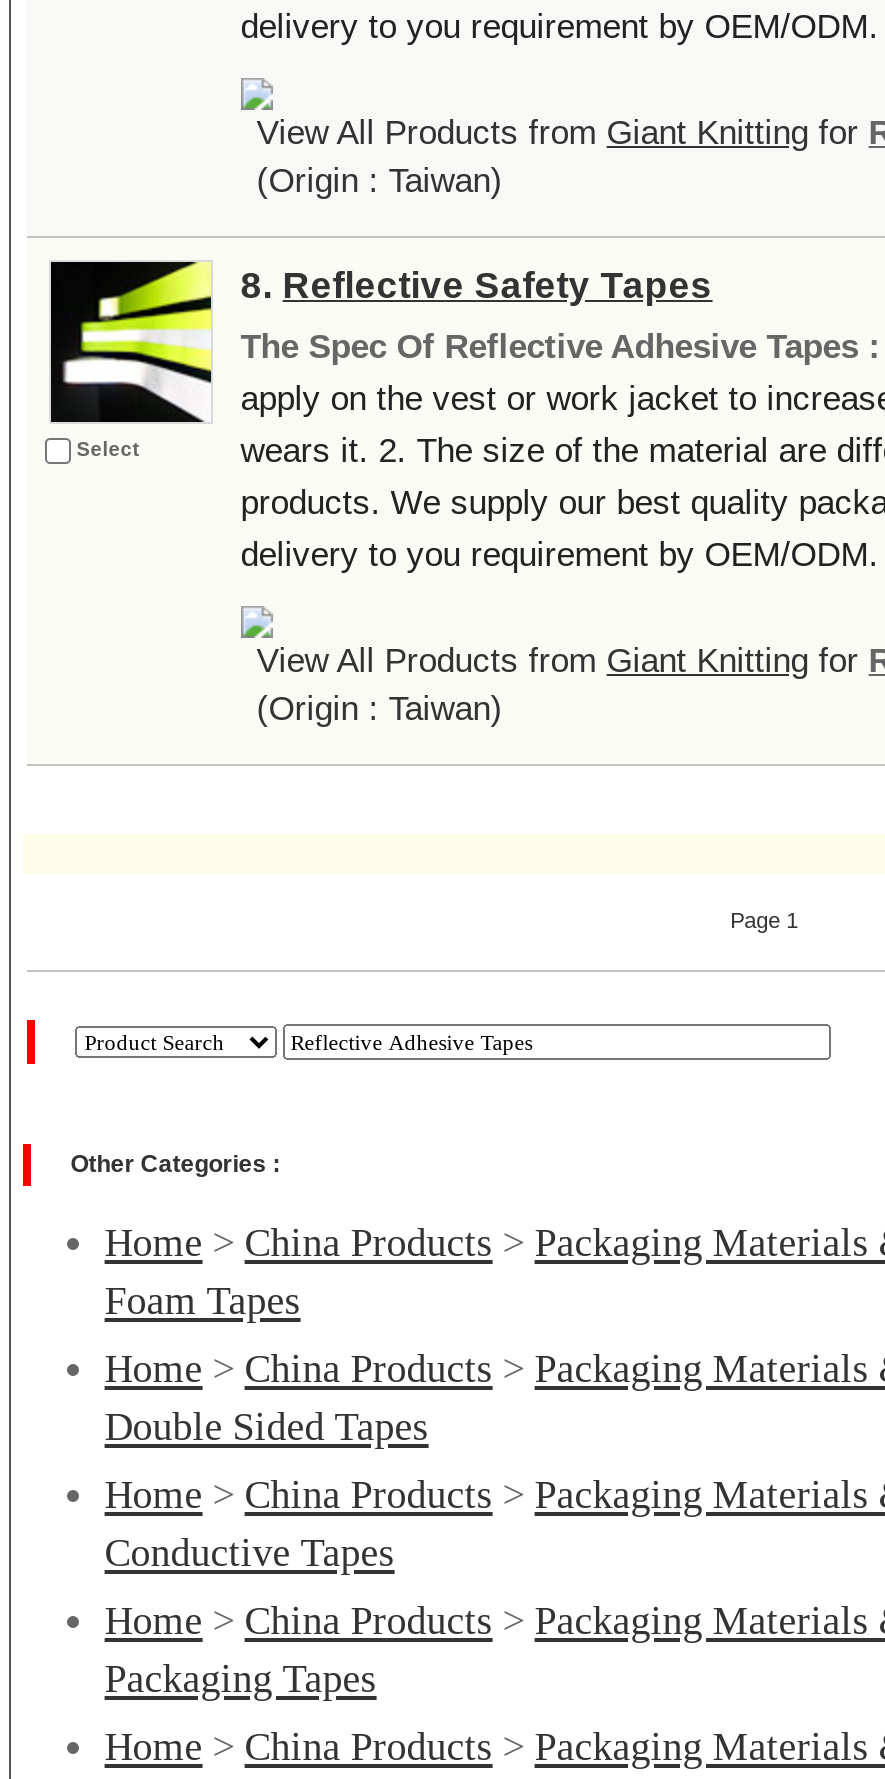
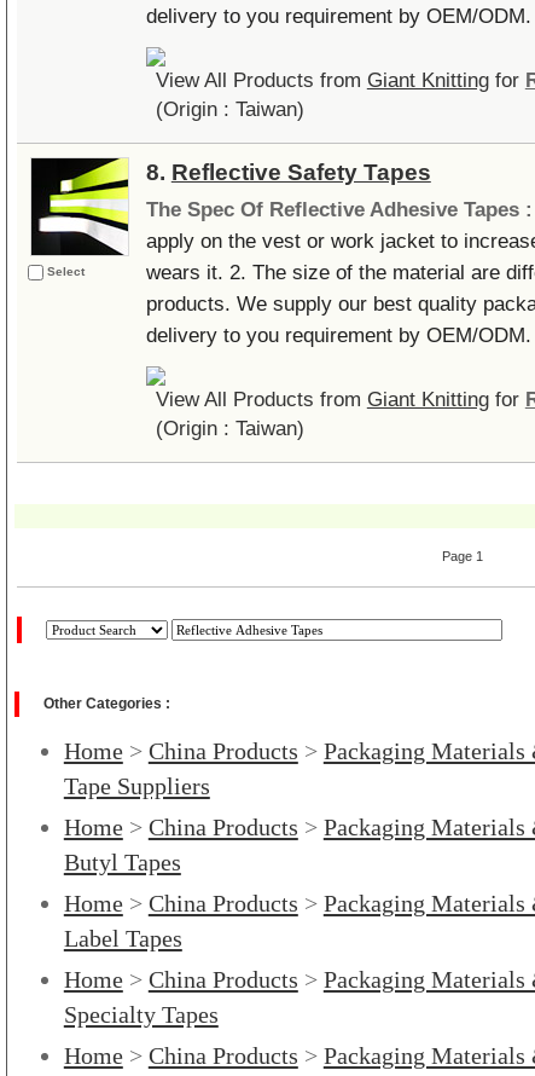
- Foam Tapes
+ Tape Suppliers

- Double Sided Tapes
+ Butyl Tapes

- Conductive Tapes
+ Label Tapes

- Packaging Tapes
+ Specialty Tapes
